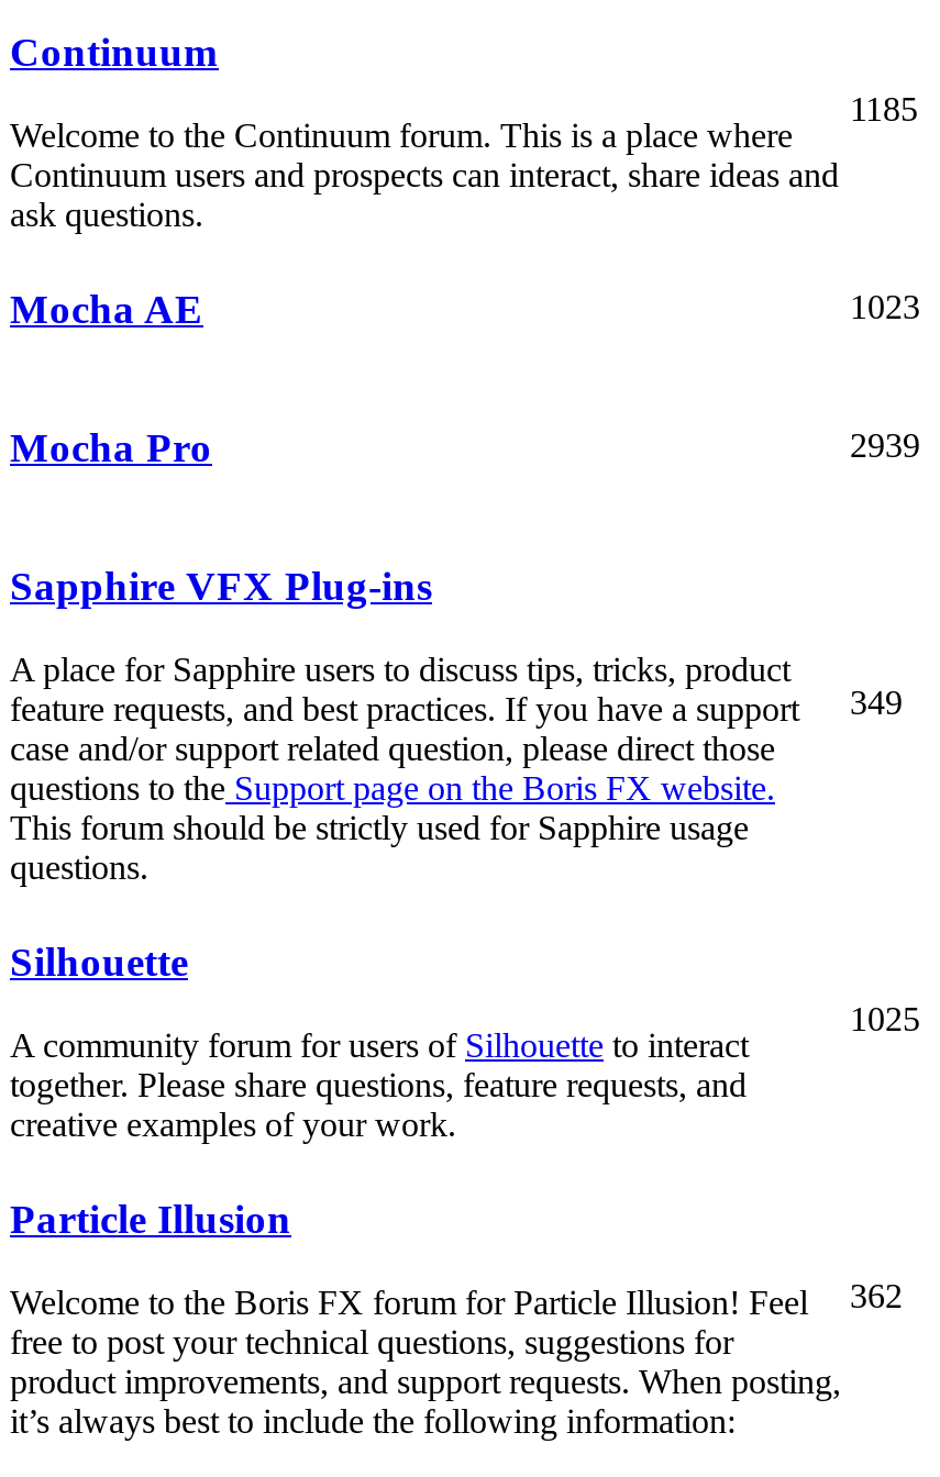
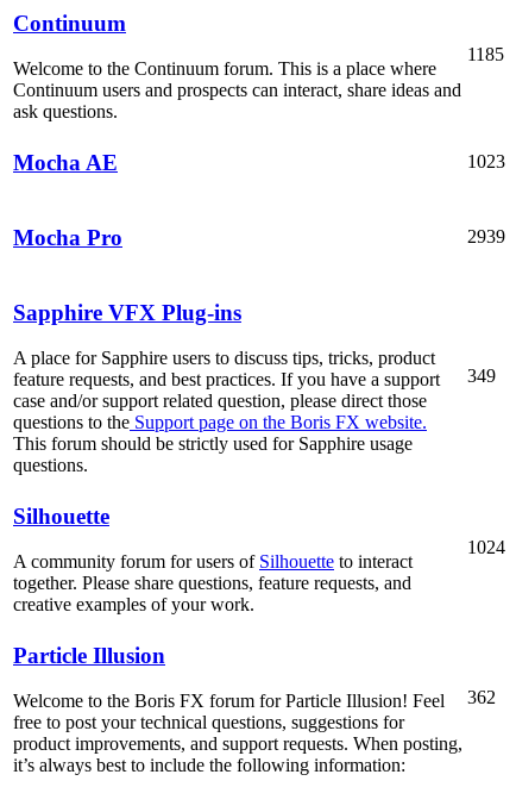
- 1025
+ 1024
